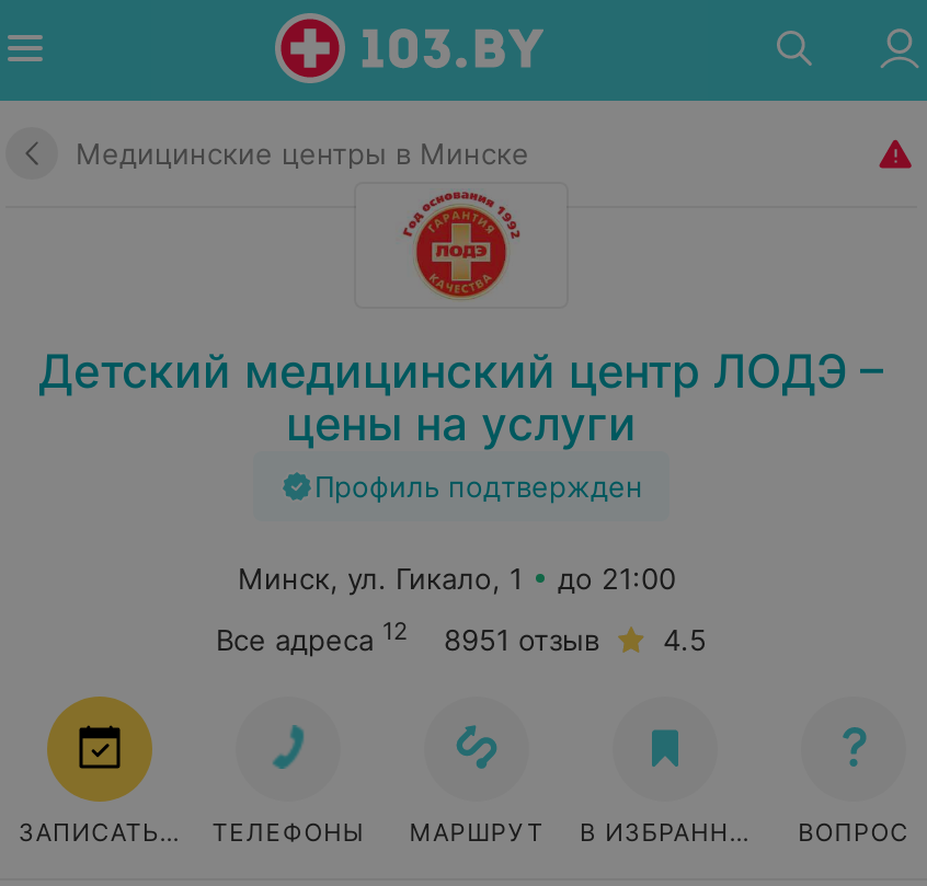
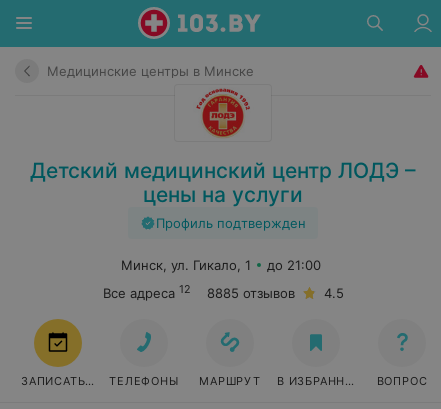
- Все адреса 12 8951 отзыв 4.5
+ Все адреса 12 8885 отзывов 4.5
